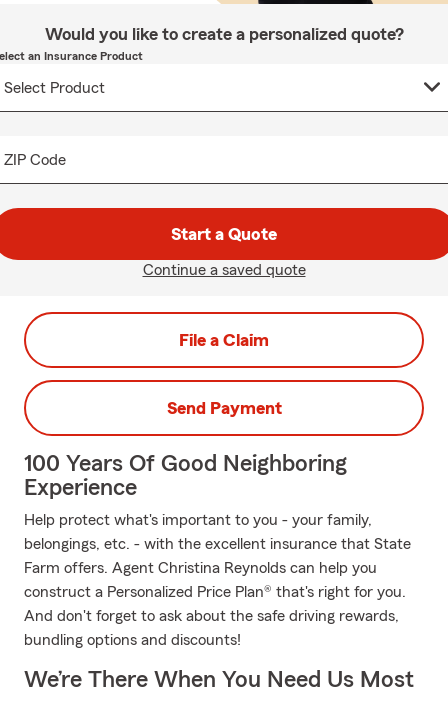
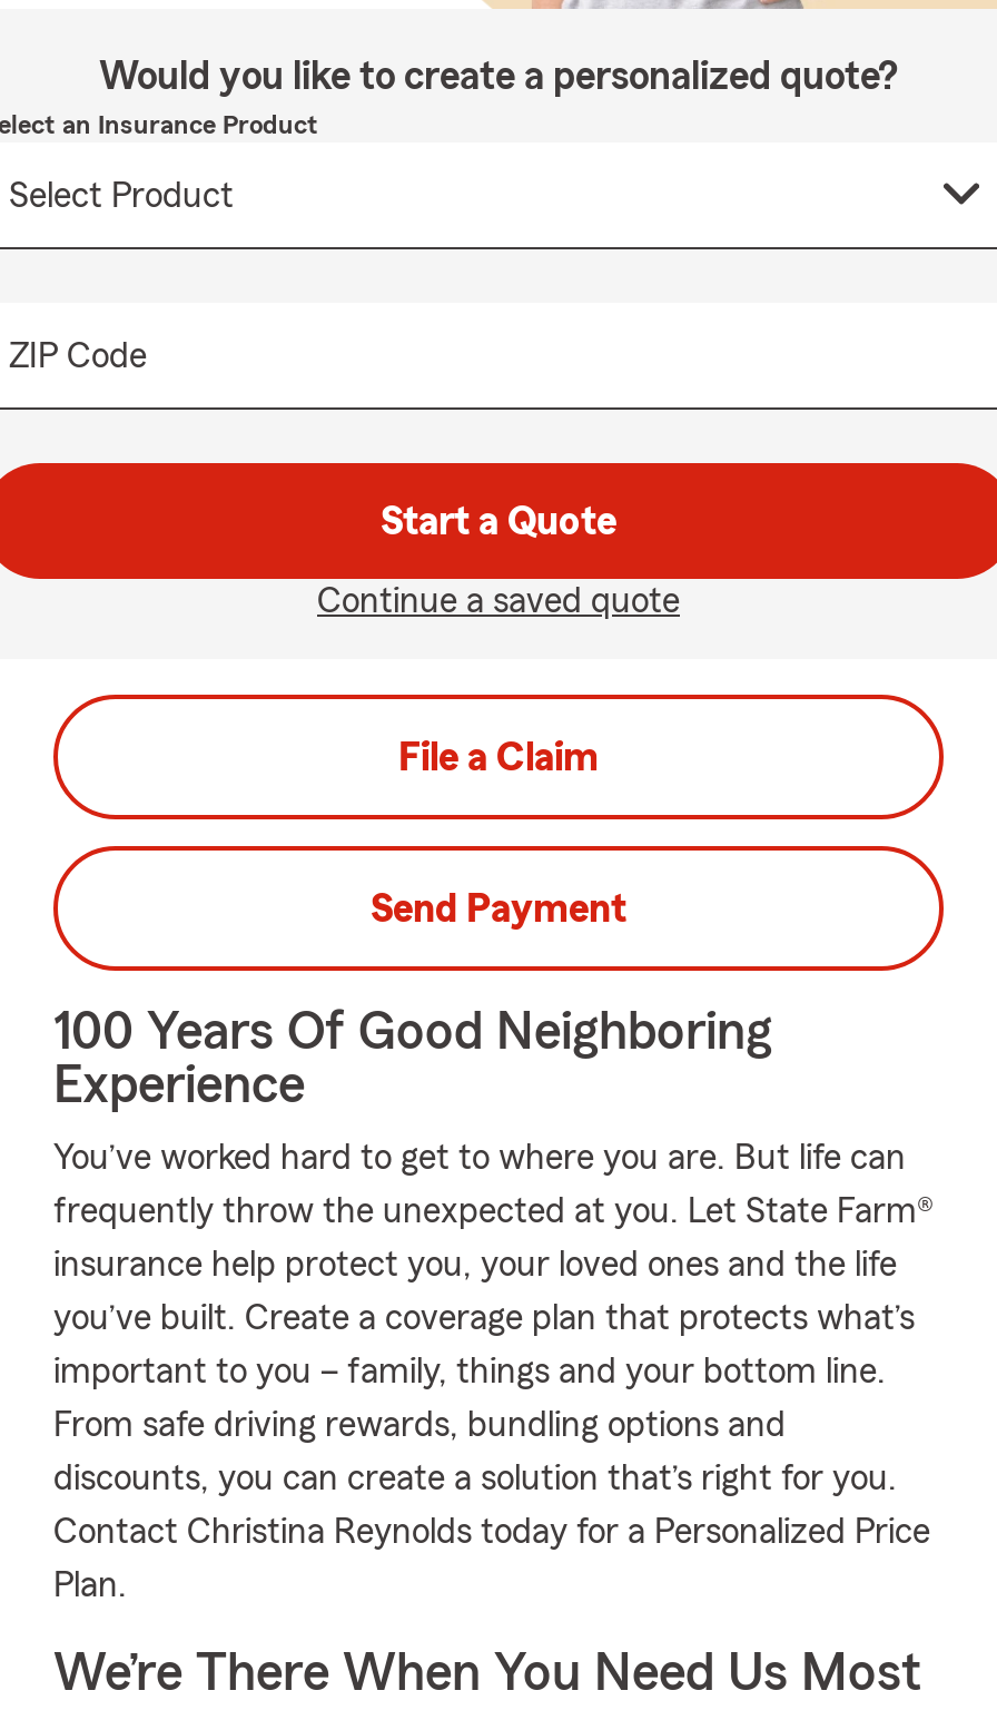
- Help protect what's important to you - your family,
- belongings, etc. - with the excellent insurance that State
- Farm offers. Agent Christina Reynolds can help you
- construct a Personalized Price Plan® that's right for you.
- And don't forget to ask about the safe driving rewards,
- bundling options and discounts!
+ You’ve worked hard to get to where you are. But life can
+ frequently throw the unexpected at you. Let State Farm®
+ insurance help protect you, your loved ones and the life
+ you’ve built. Create a coverage plan that protects what’s
+ important to you – family, things and your bottom line.
+ From safe driving rewards, bundling options and
+ discounts, you can create a solution that’s right for you.
+ Contact Christina Reynolds today for a Personalized Price
+ Plan.
